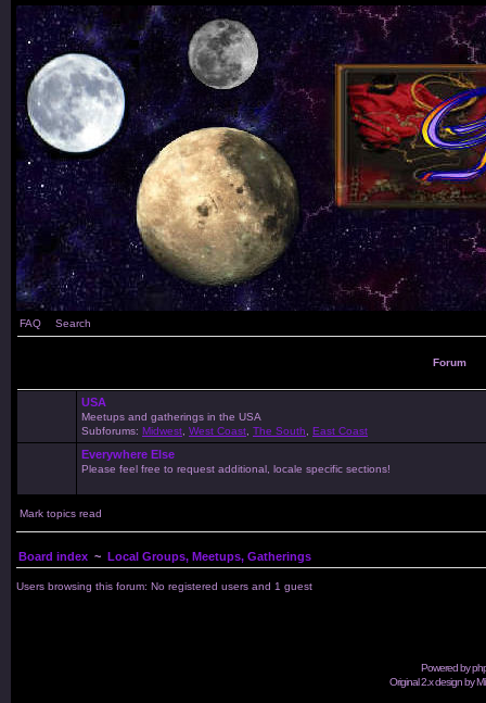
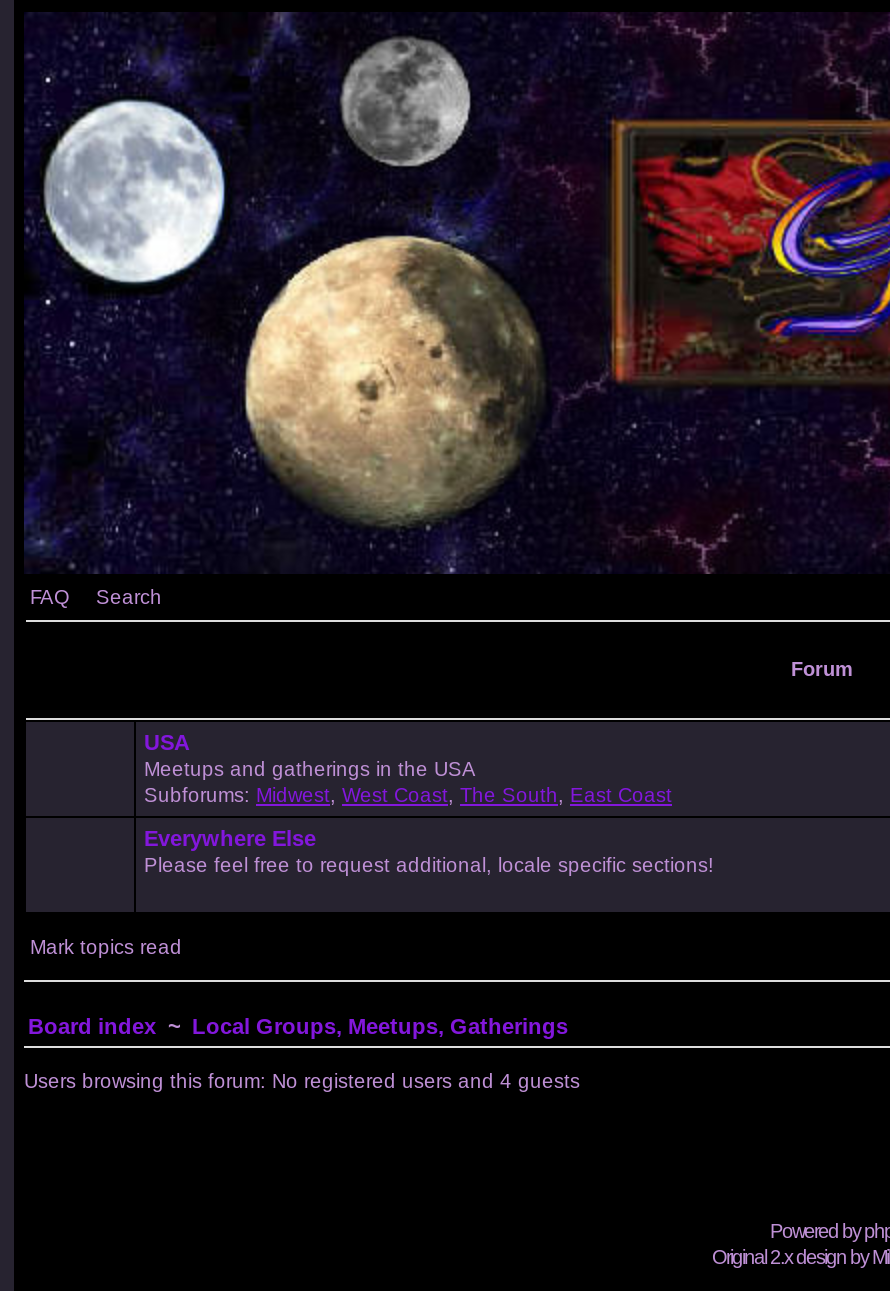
- Users browsing this forum: No registered users and 1 guest
+ Users browsing this forum: No registered users and 4 guests
